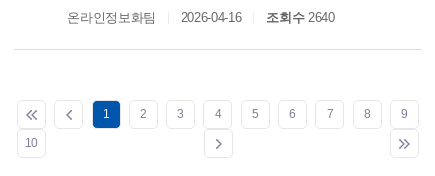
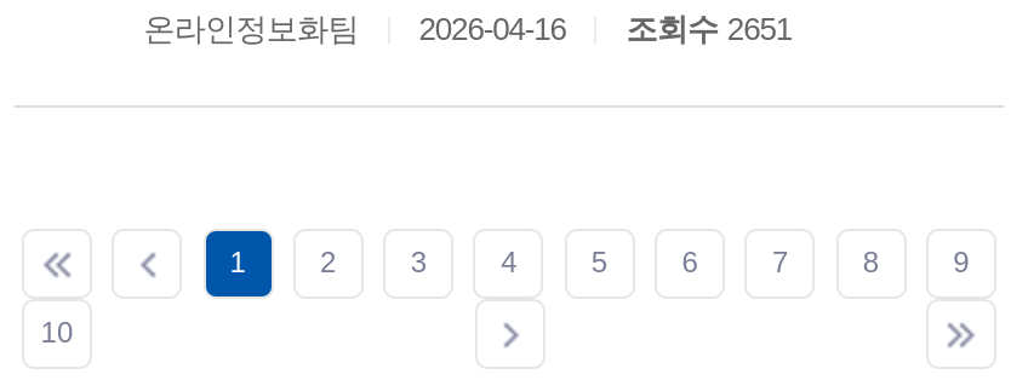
- 온라인정보화팀 2026-04-16 조회수 2640
+ 온라인정보화팀 2026-04-16 조회수 2651
